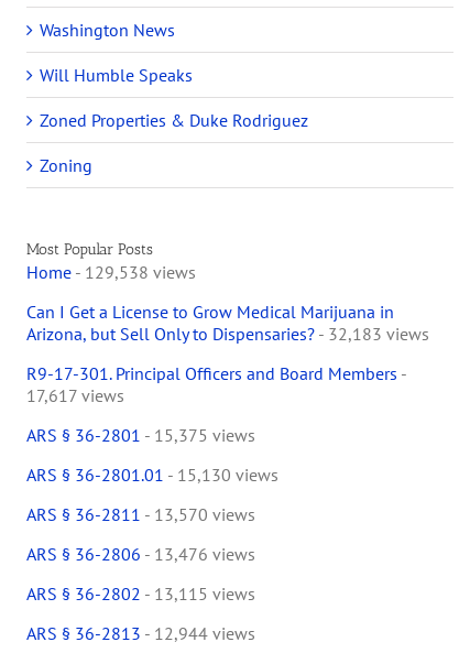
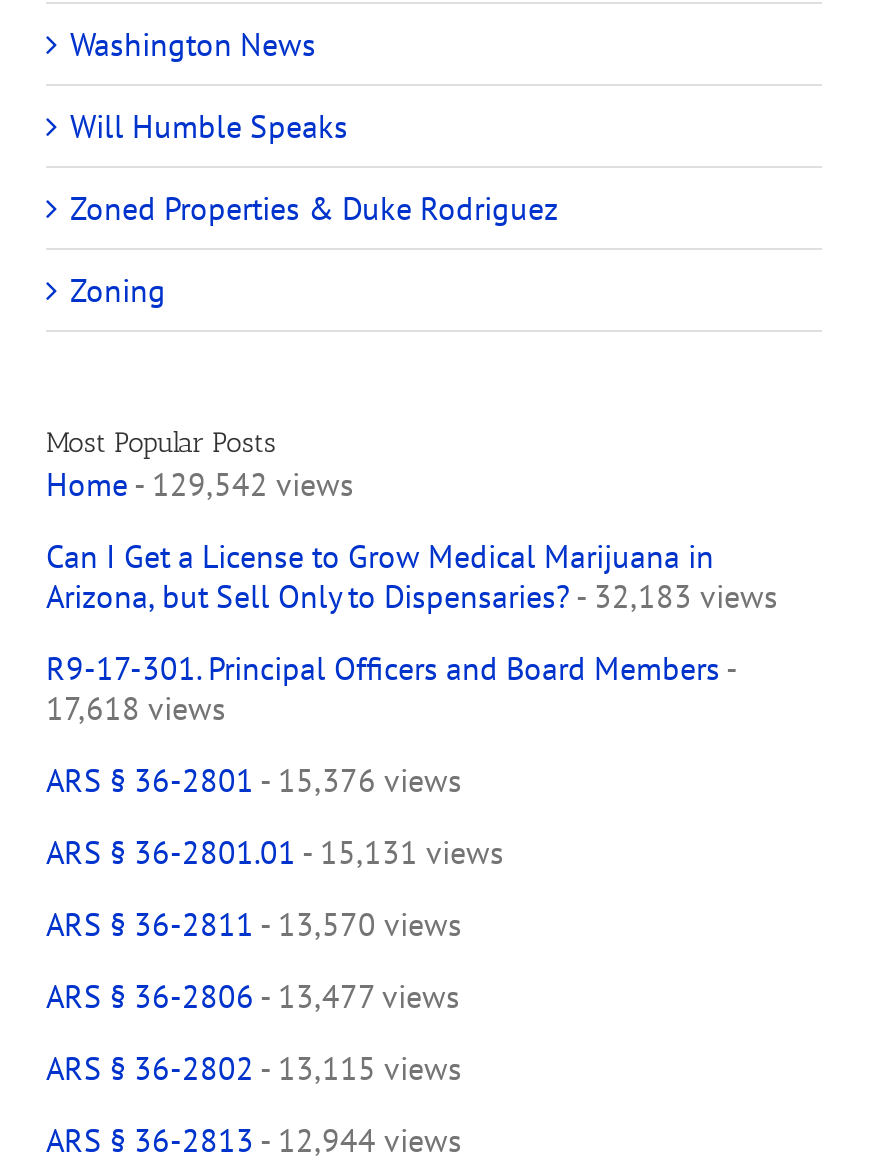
- Home - 129,538 views
+ Home - 129,542 views

- 17,617 views
+ 17,618 views

- ARS § 36-2801 - 15,375 views
+ ARS § 36-2801 - 15,376 views

- ARS § 36-2801.01 - 15,130 views
+ ARS § 36-2801.01 - 15,131 views

- ARS § 36-2806 - 13,476 views
+ ARS § 36-2806 - 13,477 views
